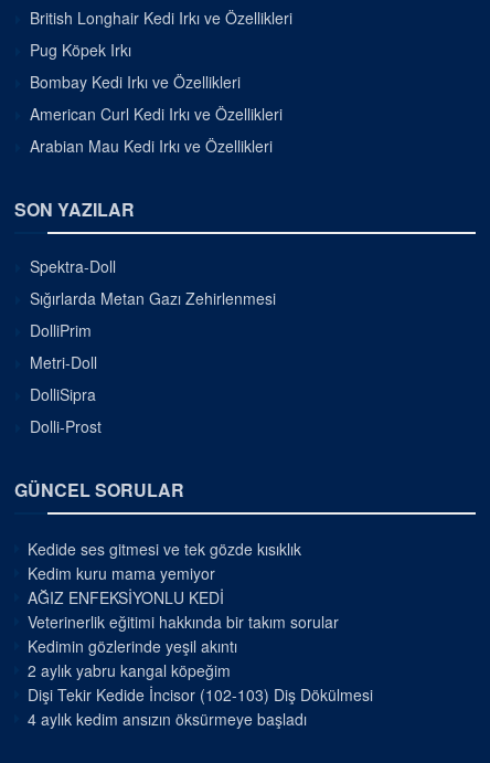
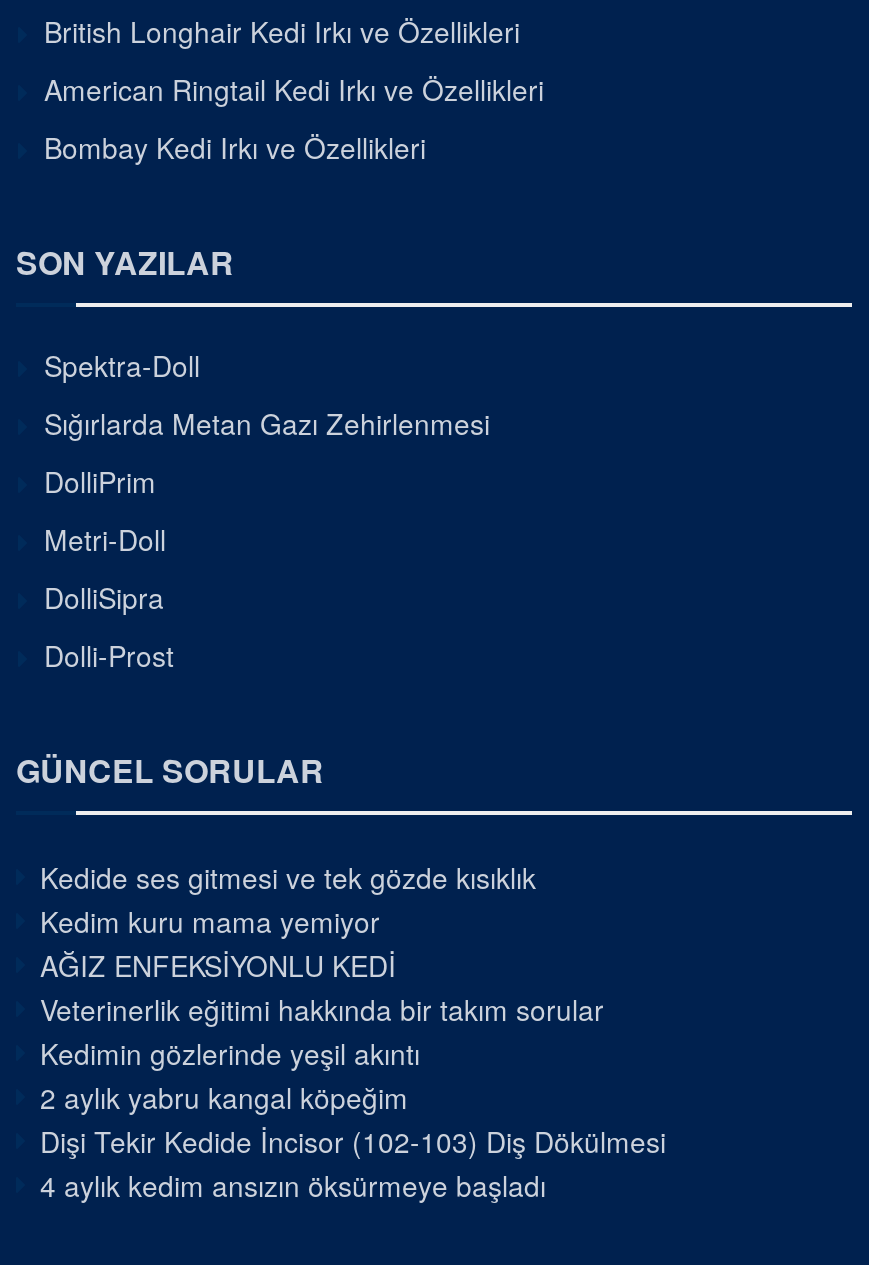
- Pug Köpek Irkı
+ American Ringtail Kedi Irkı ve Özellikleri

- American Curl Kedi Irkı ve Özellikleri
- Arabian Mau Kedi Irkı ve Özellikleri
